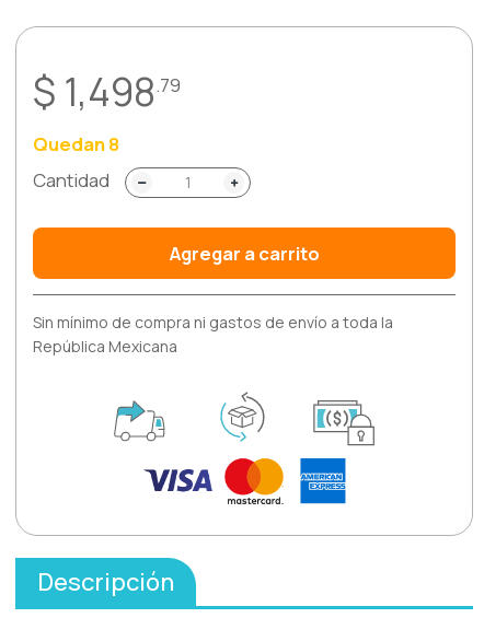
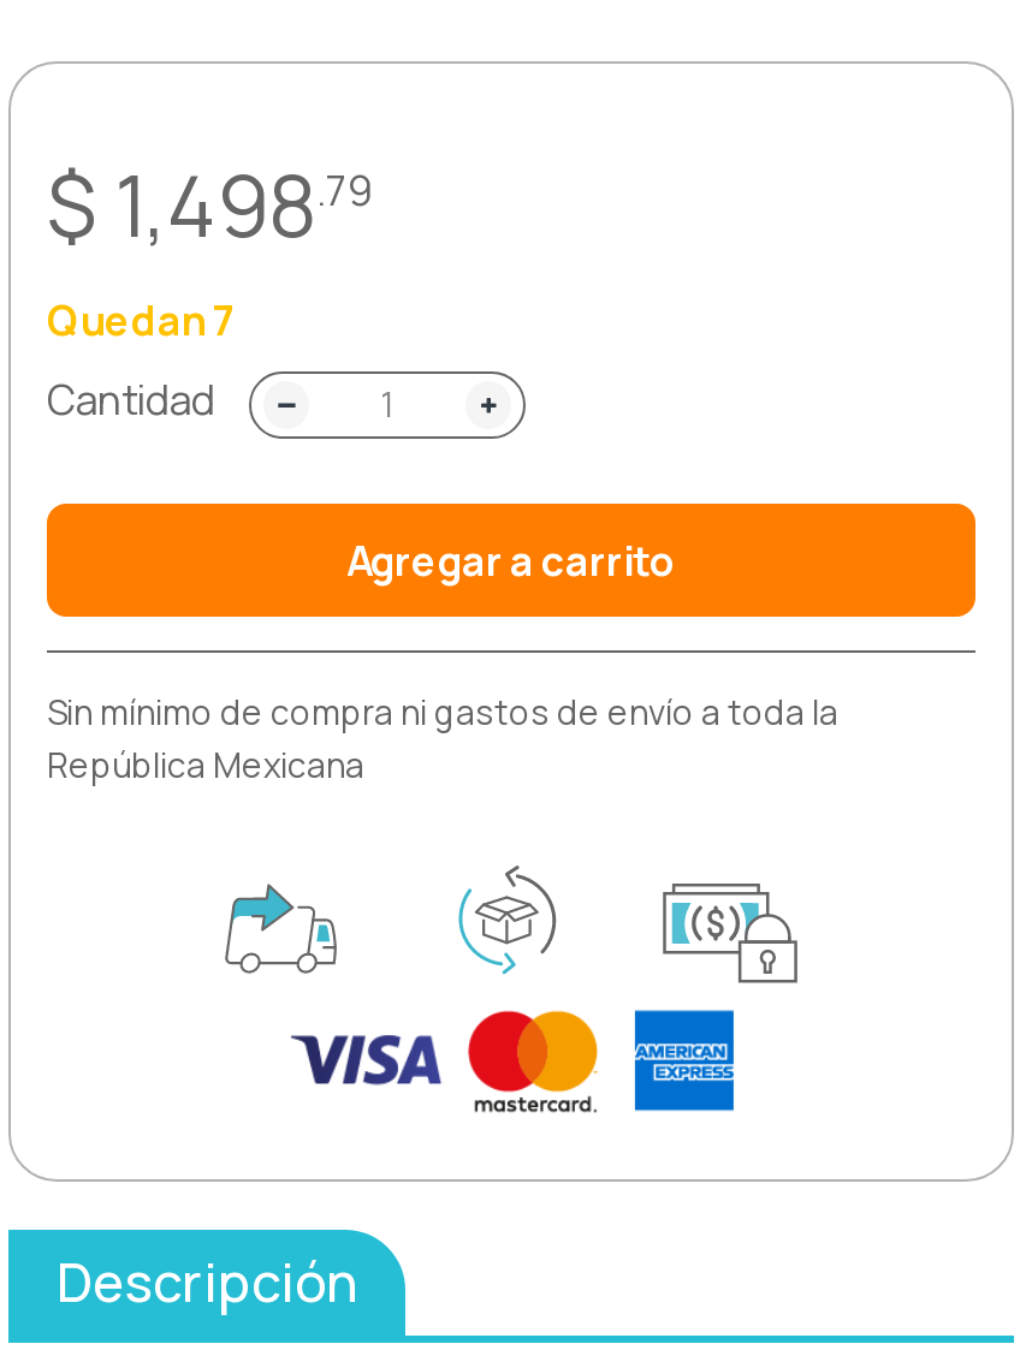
- Quedan 8
+ Quedan 7
